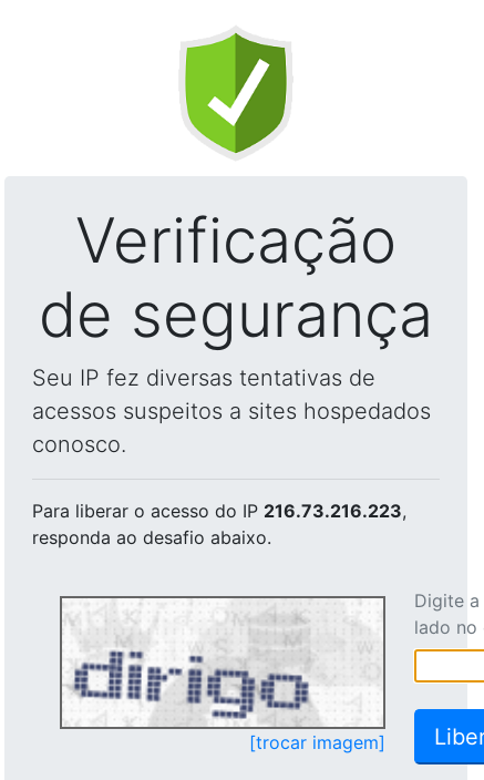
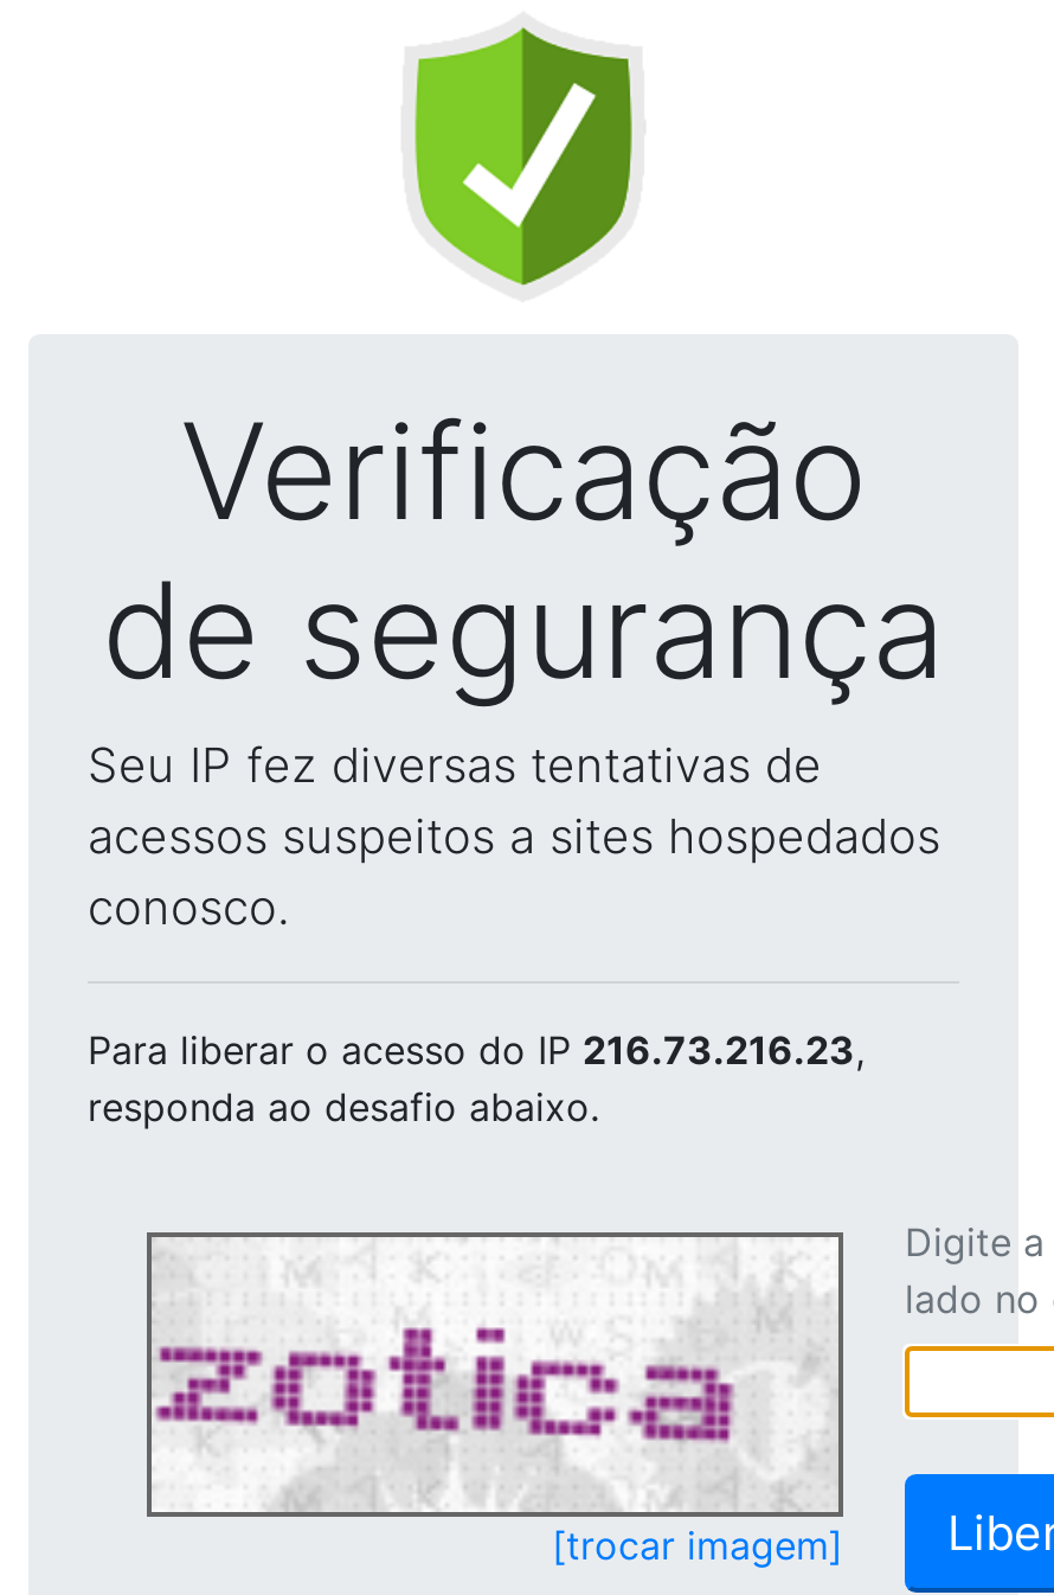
- Para liberar o acesso do IP 216.73.216.223,
+ Para liberar o acesso do IP 216.73.216.23,

- [image]
+ [image]
